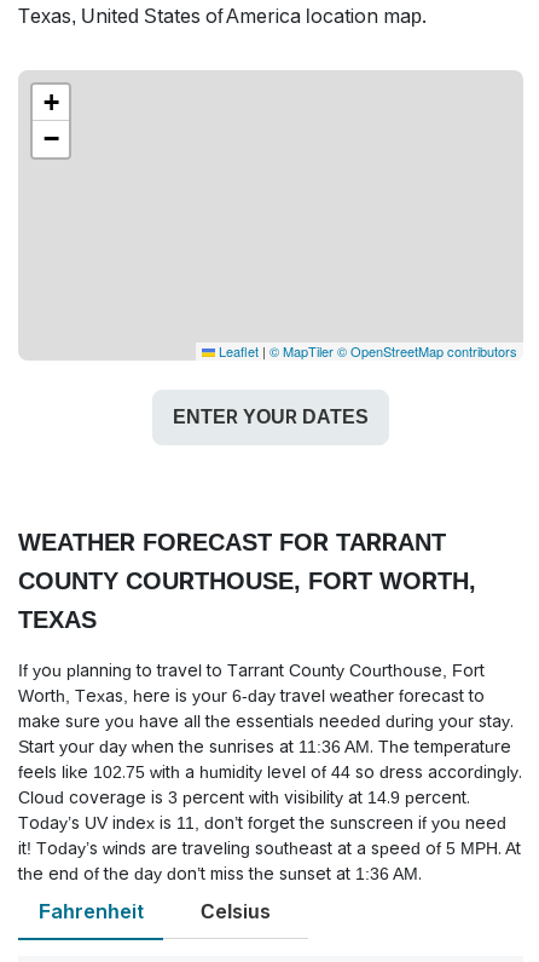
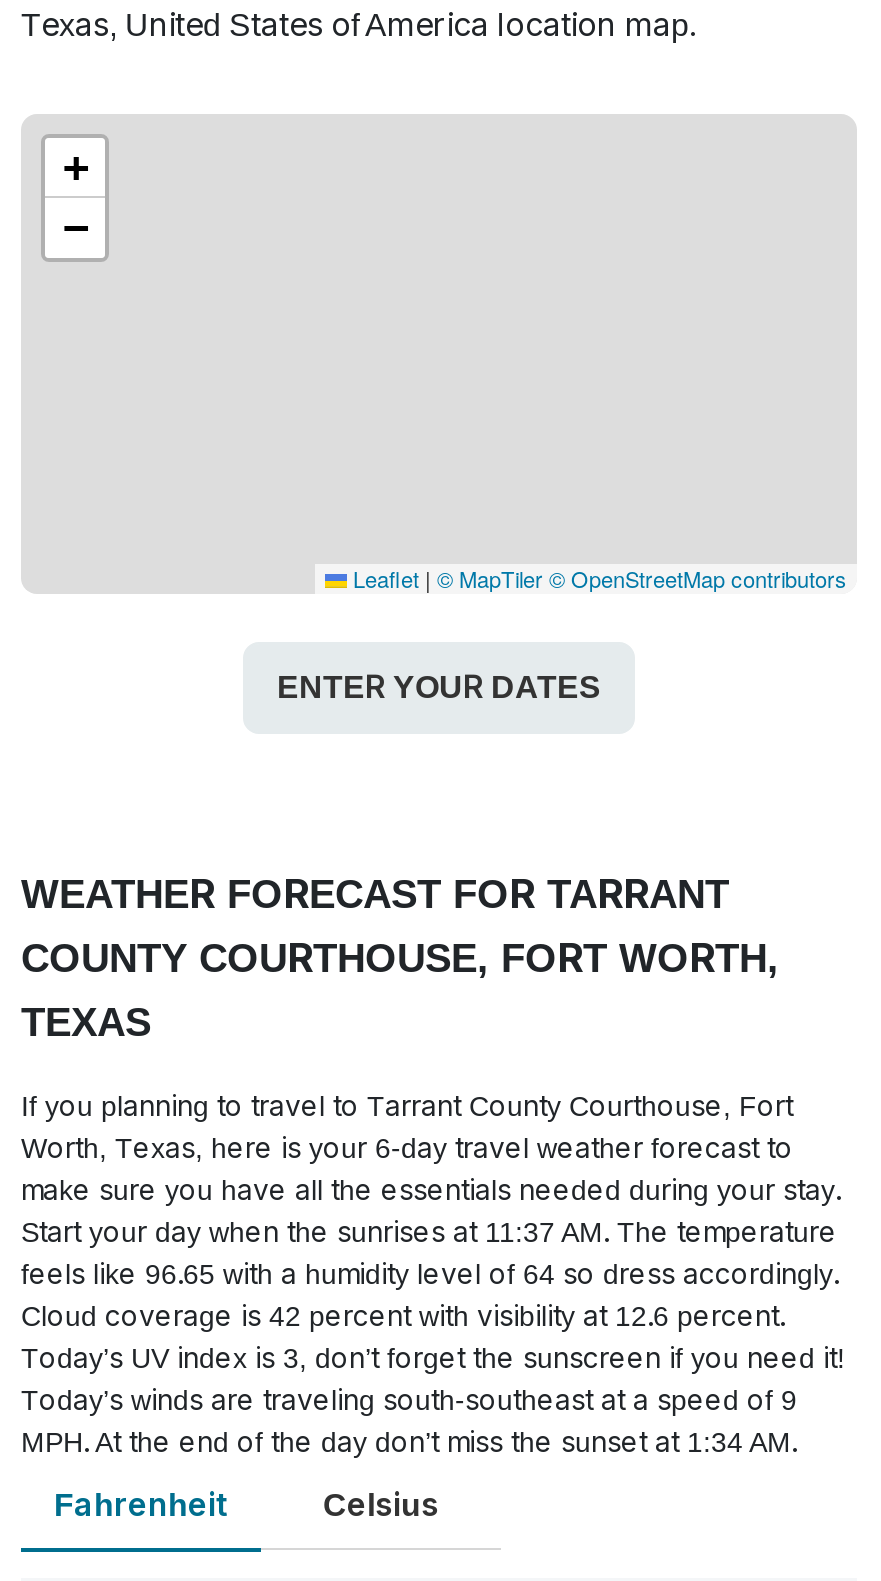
- Start your day when the sunrises at 11:36 AM. The temperature
- feels like 102.75 with a humidity level of 44 so dress accordingly.
- Cloud coverage is 3 percent with visibility at 14.9 percent.
- Today’s UV index is 11, don’t forget the sunscreen if you need
- it! Today’s winds are traveling southeast at a speed of 5 MPH. At
- the end of the day don’t miss the sunset at 1:36 AM.
+ Start your day when the sunrises at 11:37 AM. The temperature
+ feels like 96.65 with a humidity level of 64 so dress accordingly.
+ Cloud coverage is 42 percent with visibility at 12.6 percent.
+ Today’s UV index is 3, don’t forget the sunscreen if you need it!
+ Today’s winds are traveling south-southeast at a speed of 9
+ MPH. At the end of the day don’t miss the sunset at 1:34 AM.
